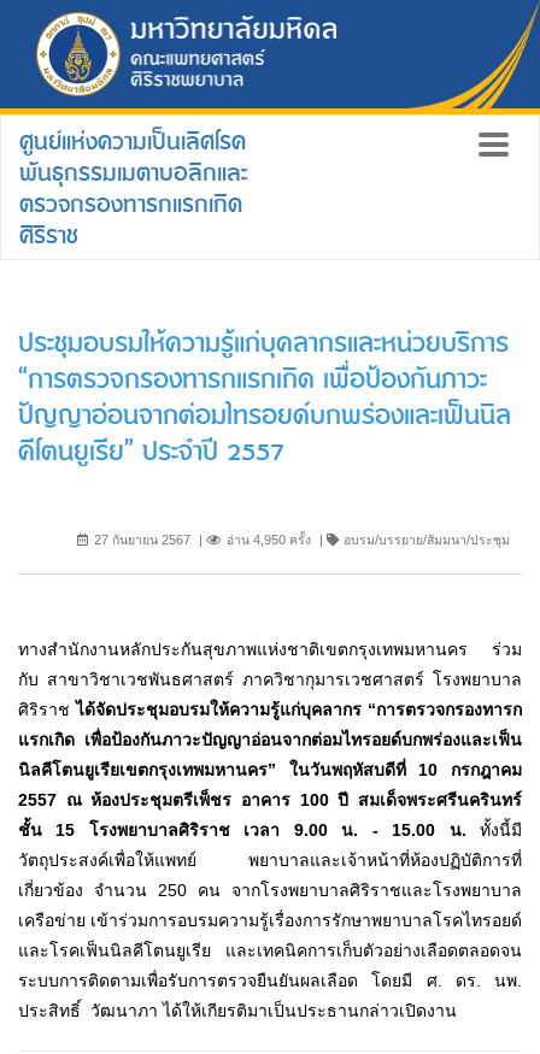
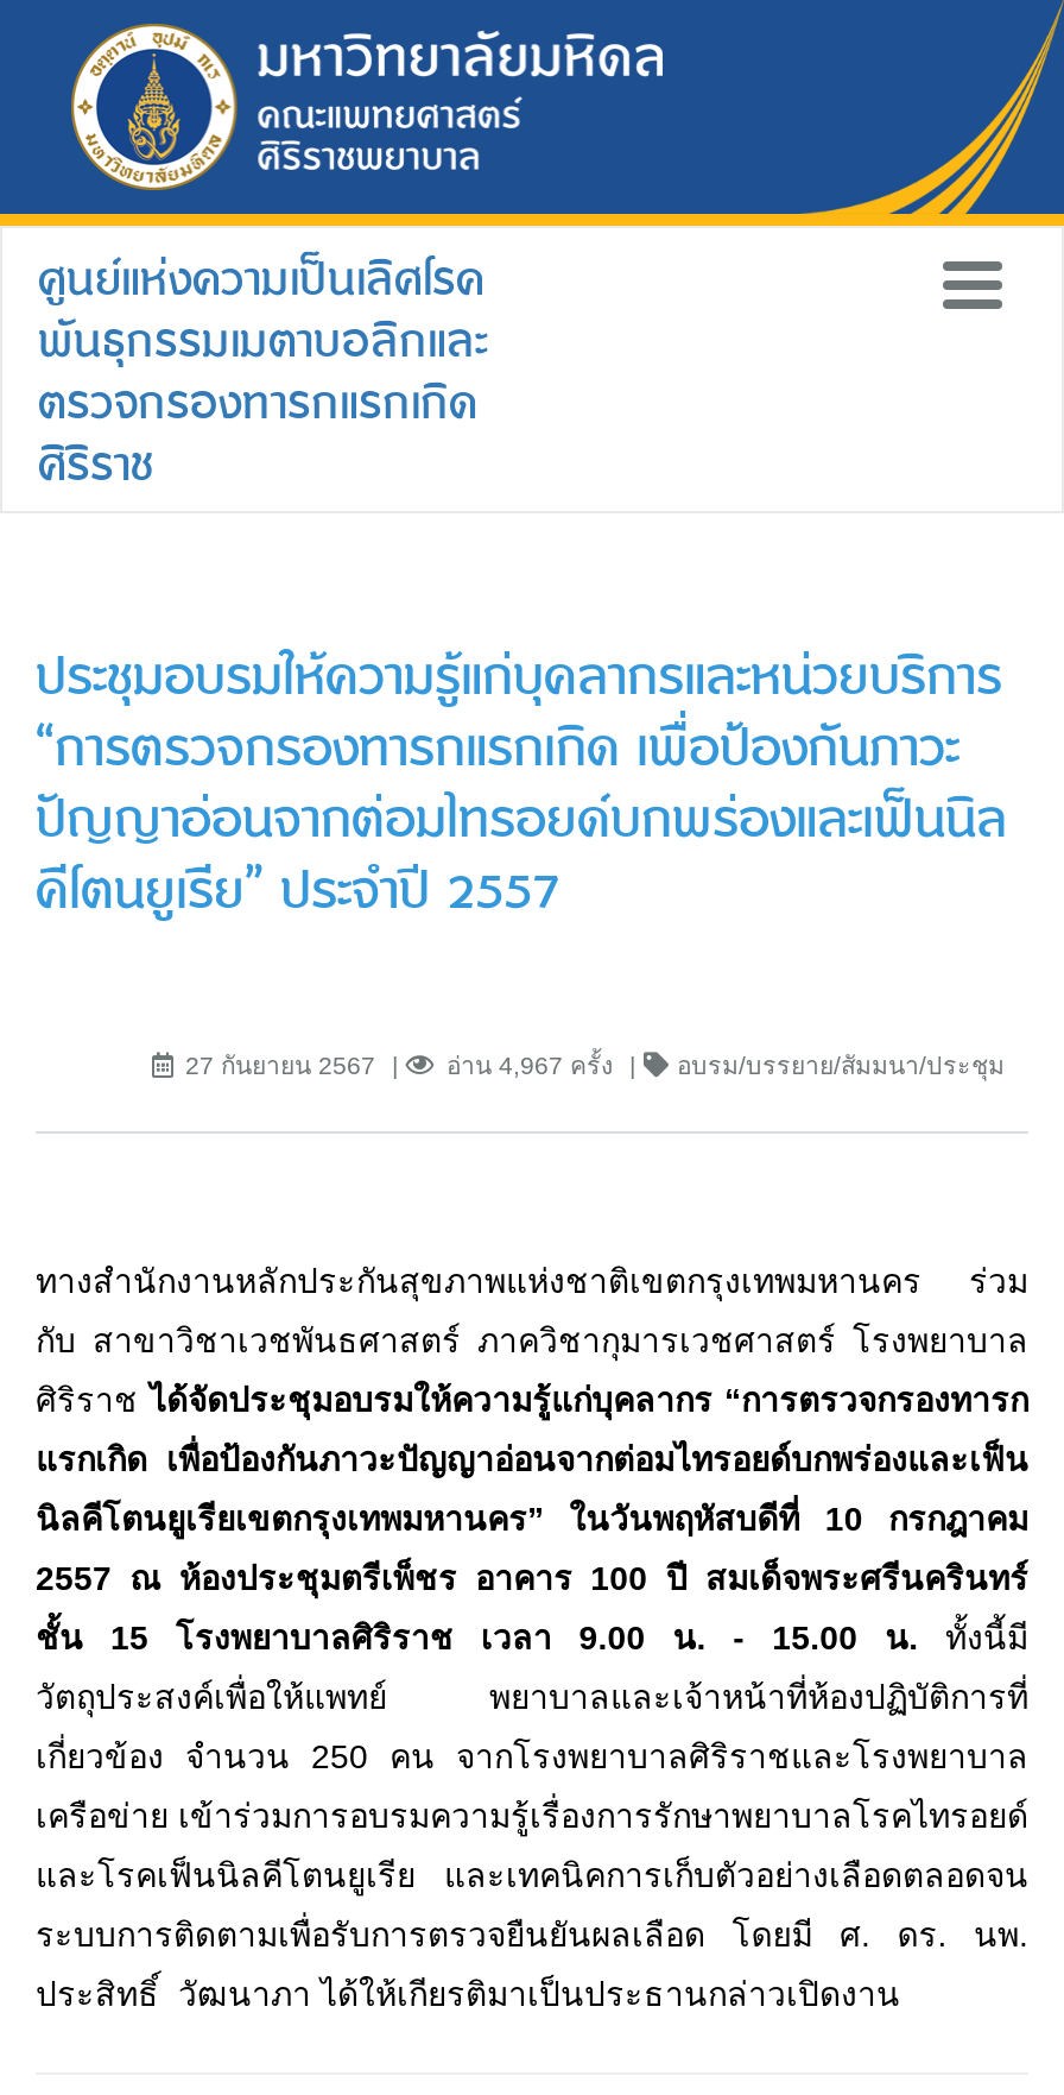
- อ่าน 4,950 ครั้ง
+ อ่าน 4,967 ครั้ง
